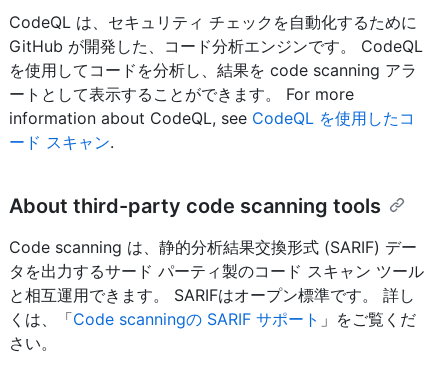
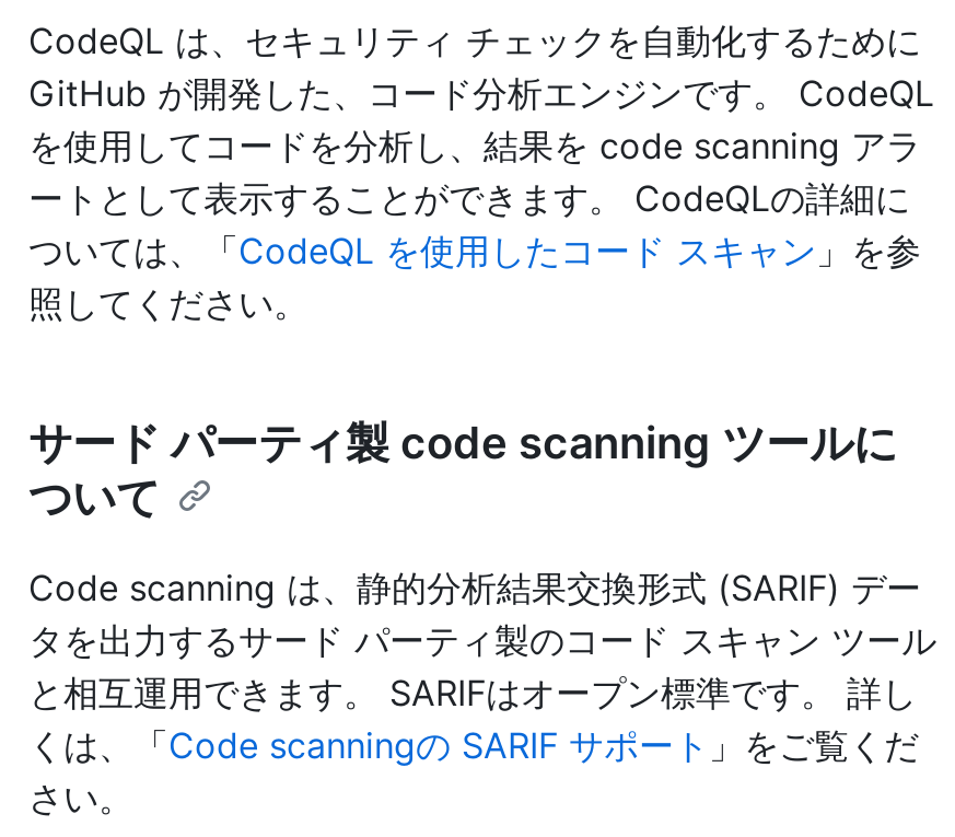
- ートとして表示することができます。 For more
- information about CodeQL, see CodeQL を使用したコ
- ード スキャン.
+ ートとして表示することができます。 CodeQLの詳細に
+ ついては、「CodeQL を使用したコード スキャン」を参
+ 照してください。

- About third-party code scanning tools
+ サード パーティ製 code scanning ツールに
+ ついて
